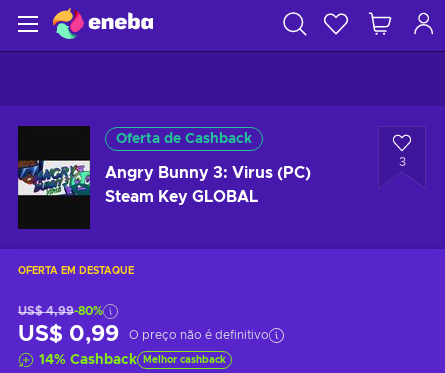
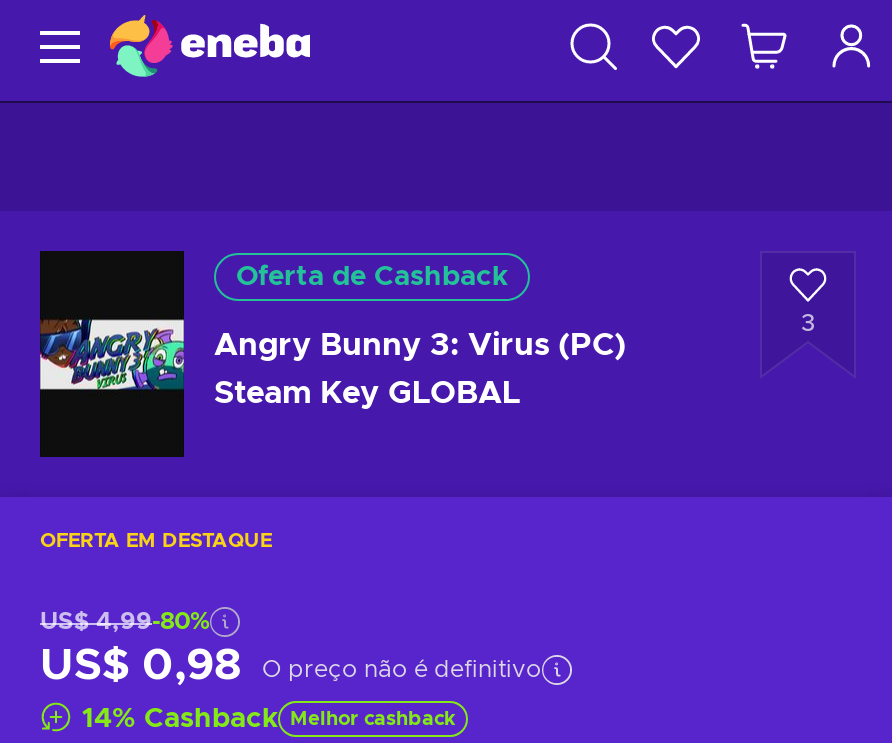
- US$ 0,99 O preço não é definitivo
+ US$ 0,98 O preço não é definitivo
